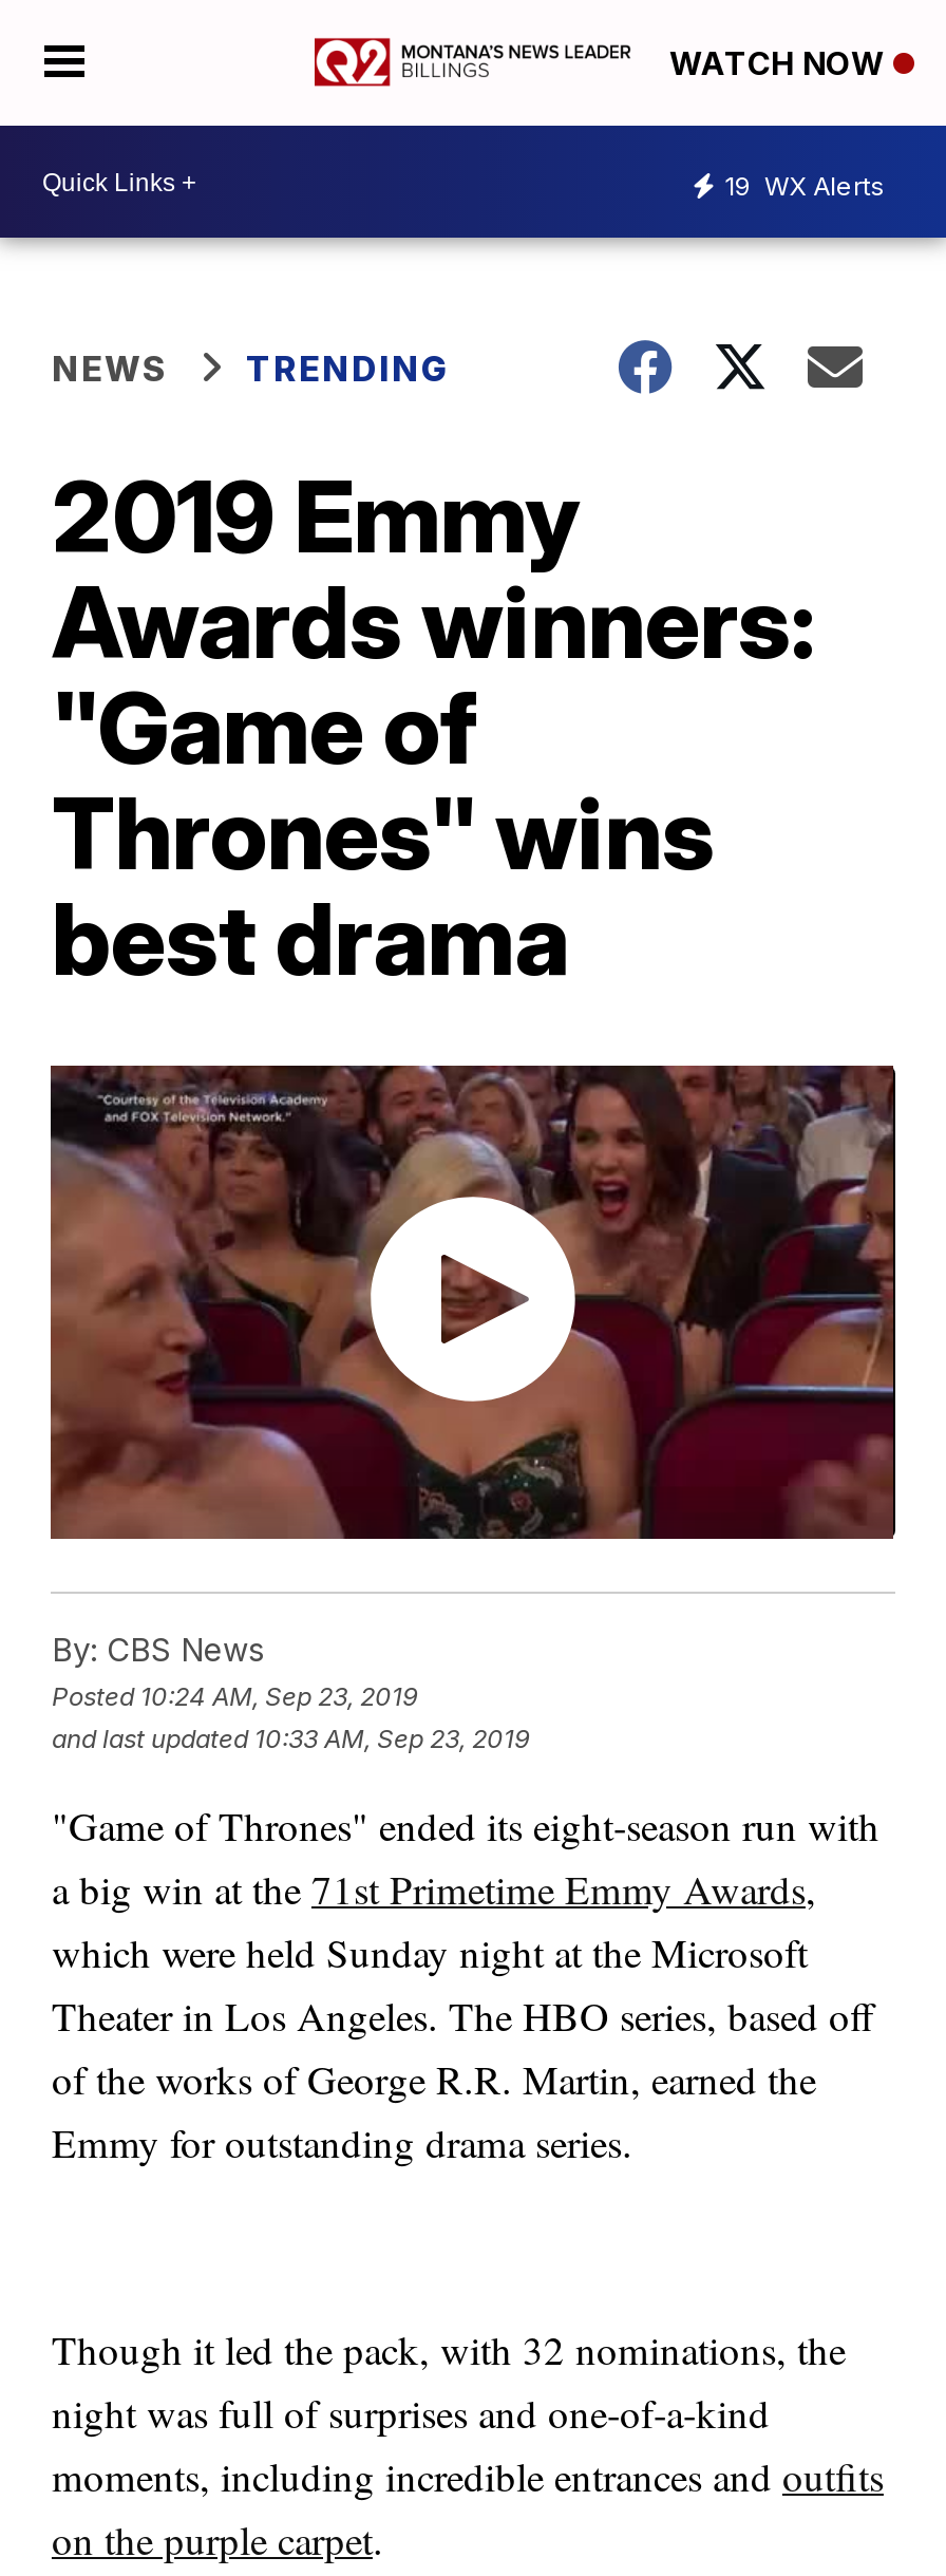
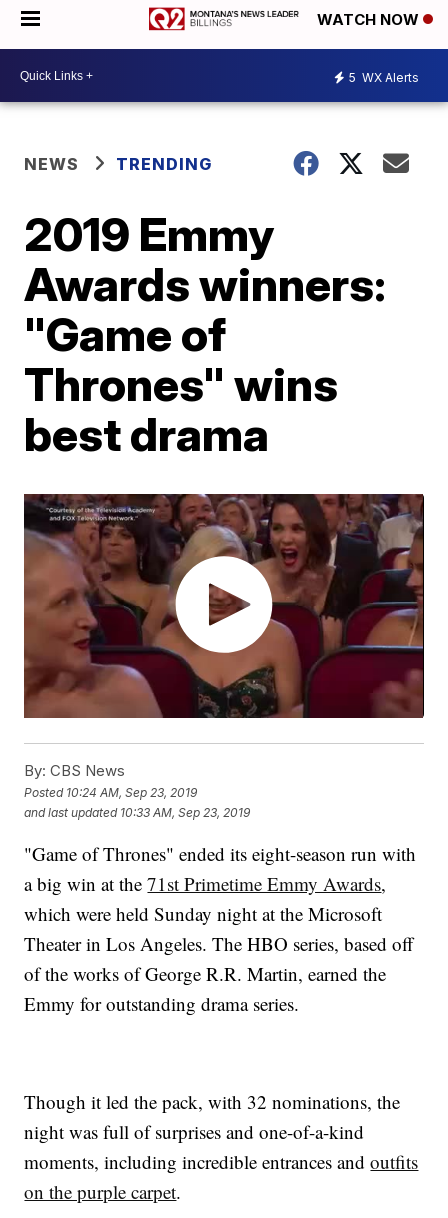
- 19 WX Alerts
+ 5 WX Alerts
